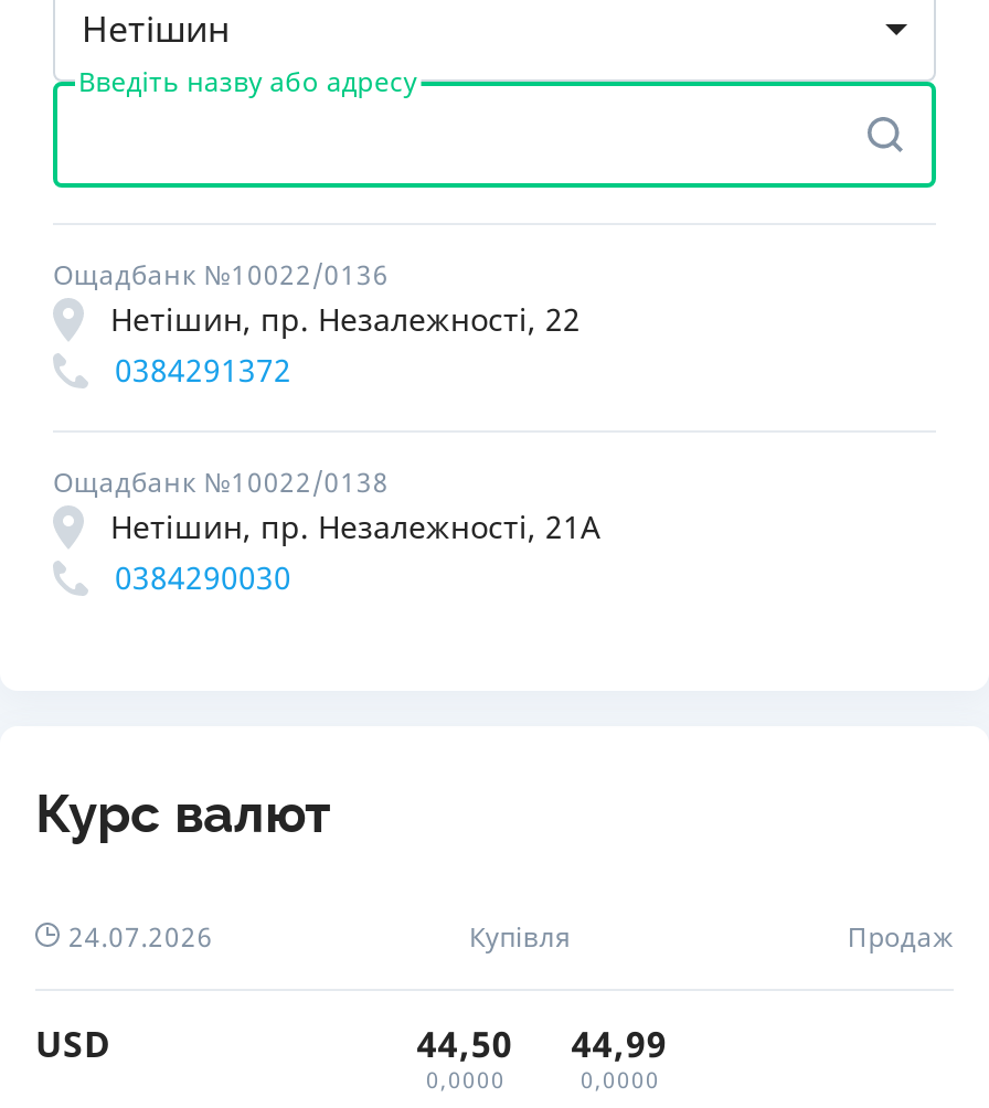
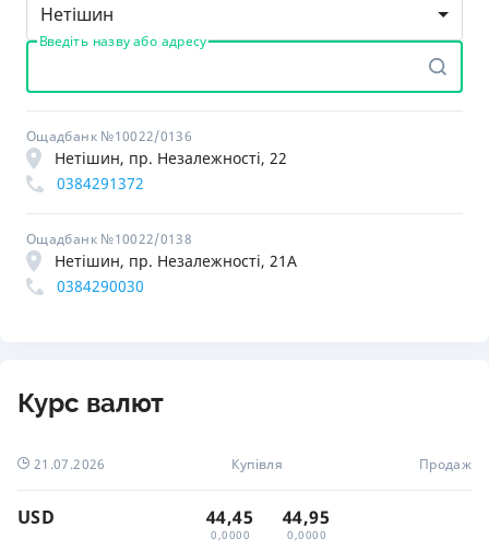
- 24.07.2026
+ 21.07.2026

- 44,50
+ 44,45

- 44,99
+ 44,95
